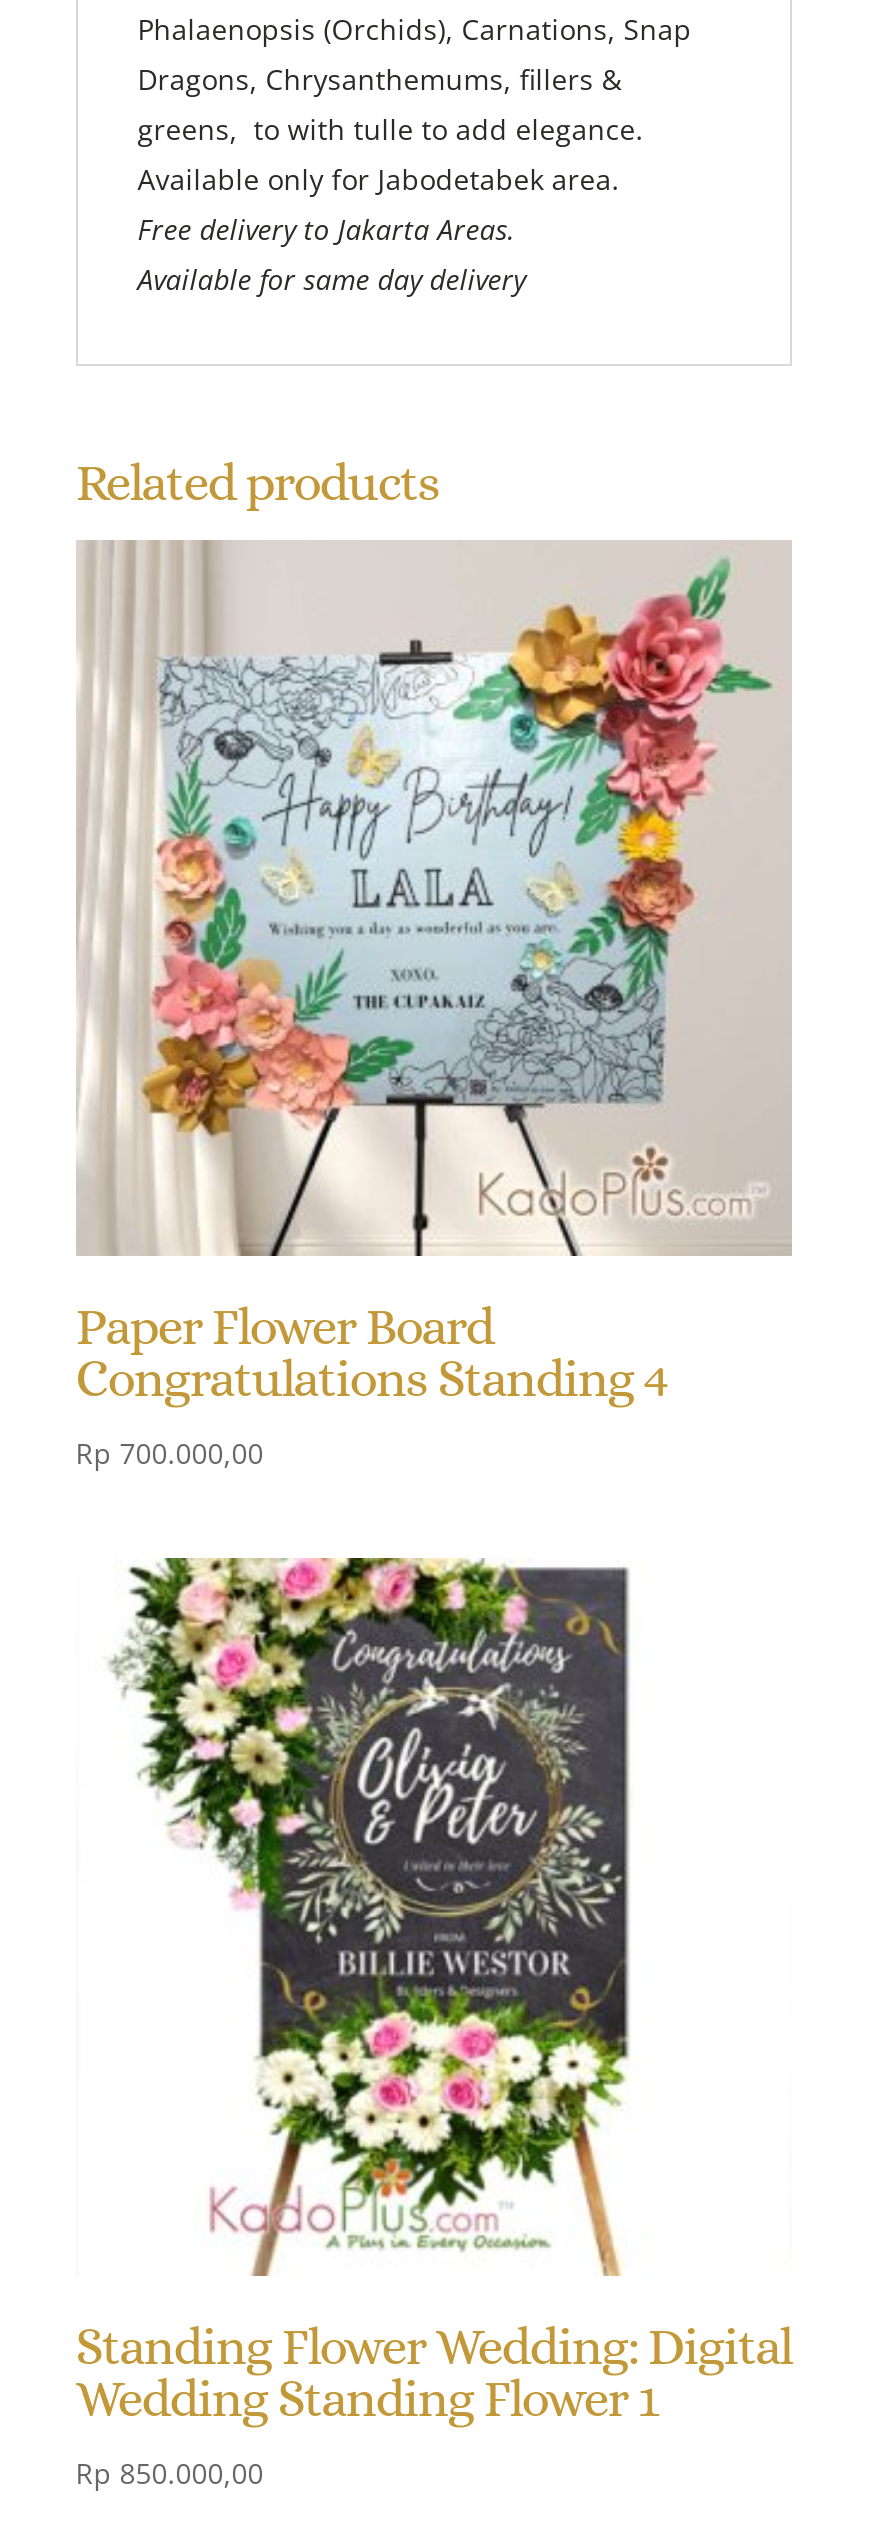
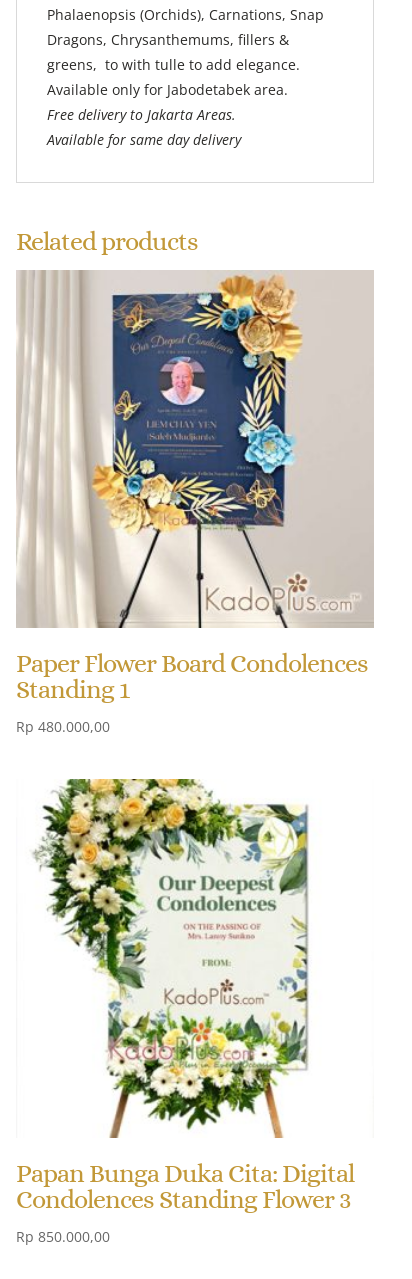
- [image]
- Paper Flower Board
- Congratulations Standing 4
- Rp 700.000,00
+ [image]
+ Paper Flower Board Condolences
+ Standing 1
+ Rp 480.000,00

- [image]
- Standing Flower Wedding: Digital
- Wedding Standing Flower 1
+ [image]
+ Papan Bunga Duka Cita: Digital
+ Condolences Standing Flower 3
